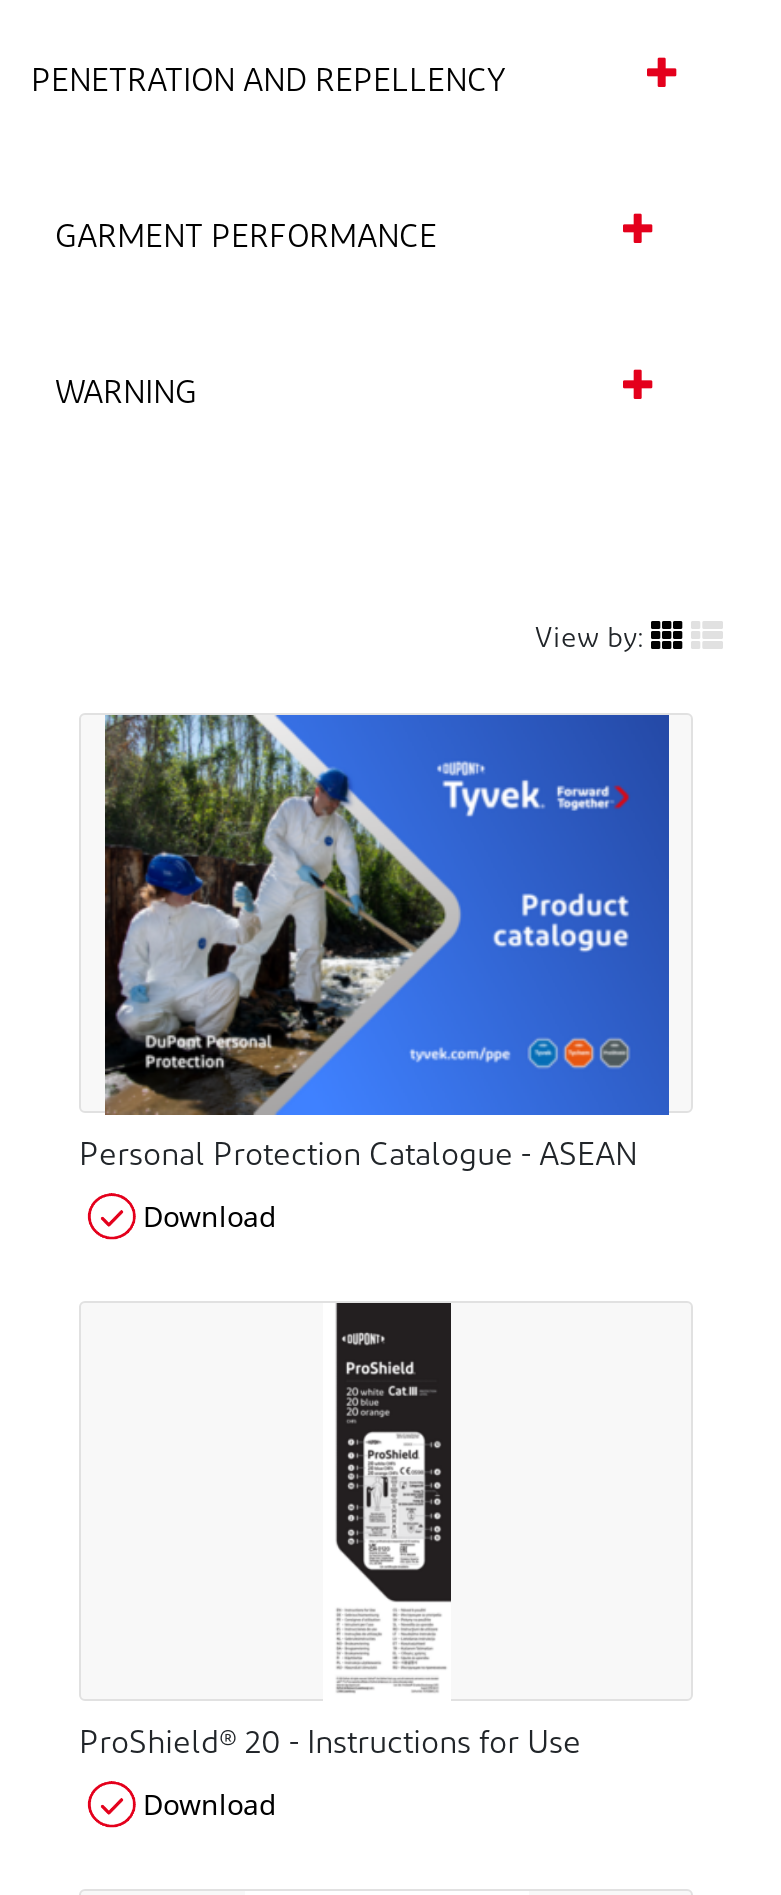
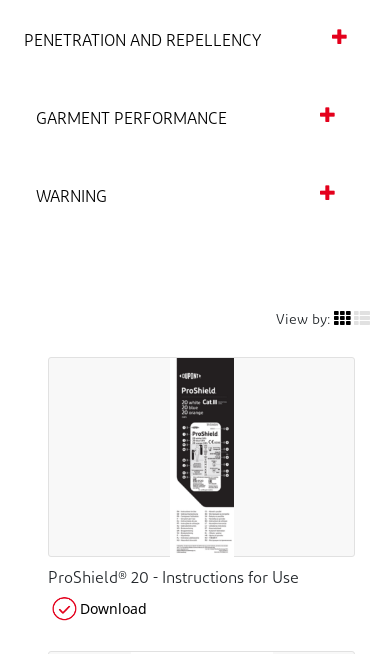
- [image]
- Personal Protection Catalogue - ASEAN
- Download
